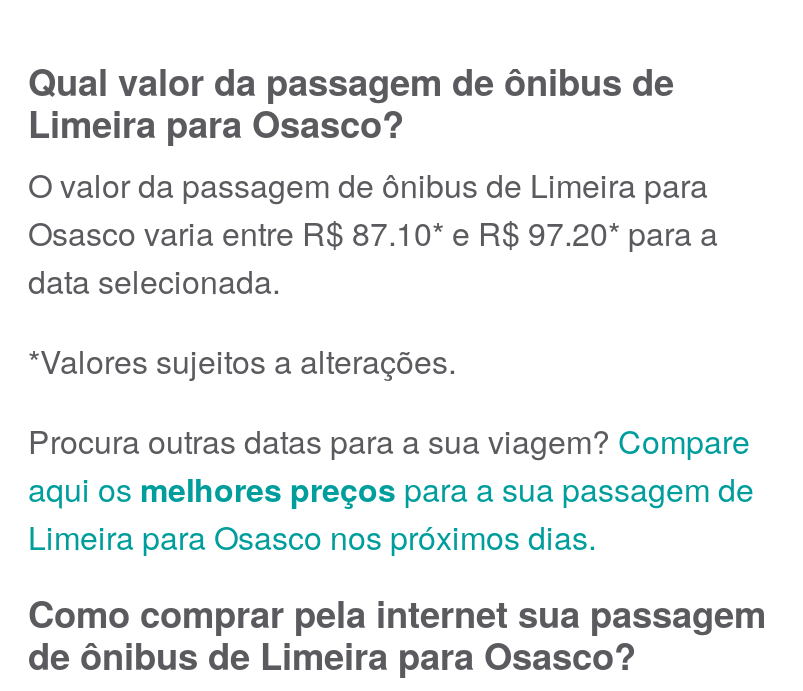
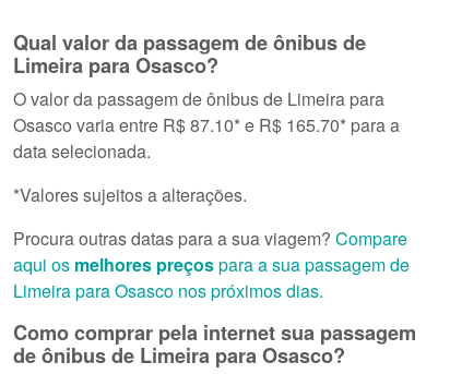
- Osasco varia entre R$ 87.10* e R$ 97.20* para a
+ Osasco varia entre R$ 87.10* e R$ 165.70* para a
